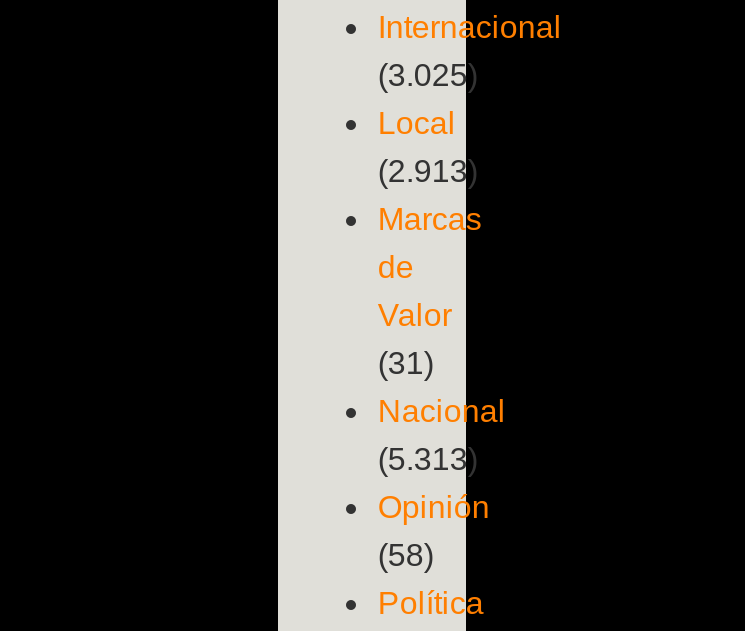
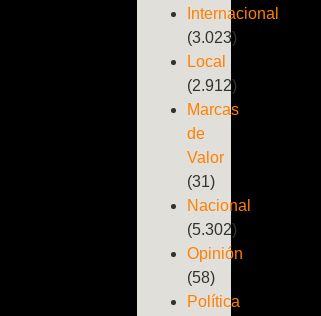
- (3.025)
+ (3.023)

- (2.913)
+ (2.912)

- (5.313)
+ (5.302)
